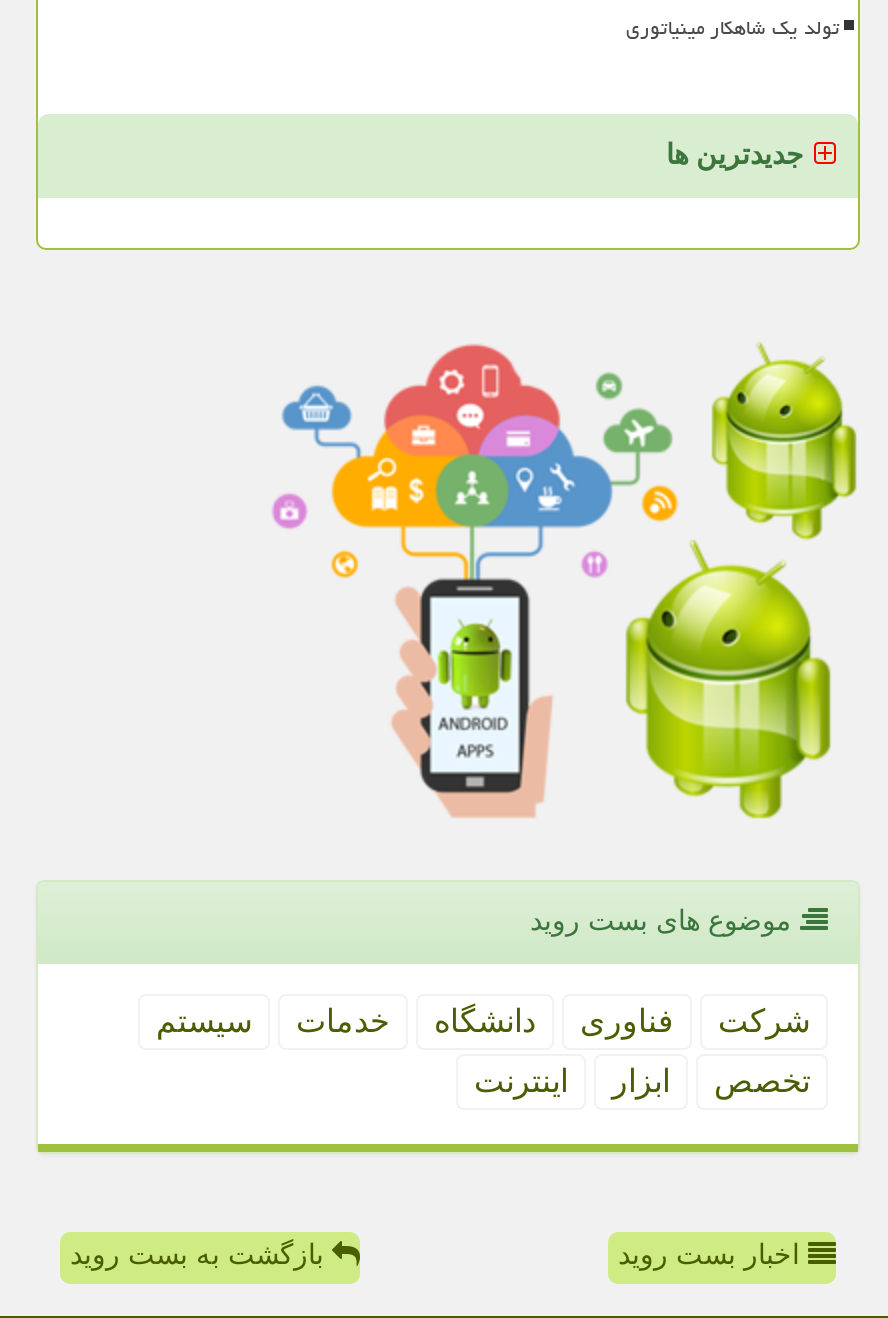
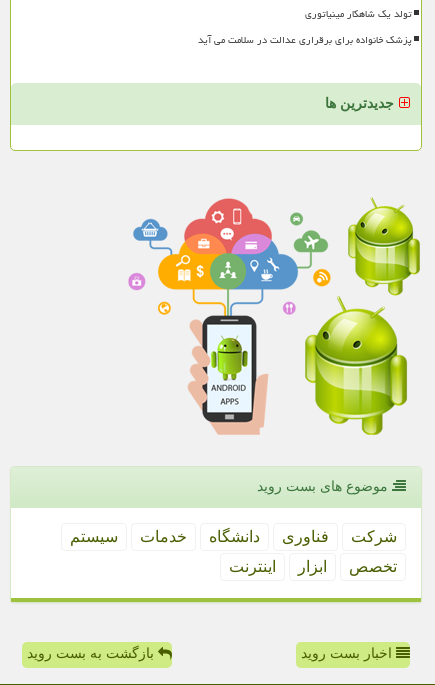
+ پزشک خانواده برای برقراری عدالت در سلامت می آید
